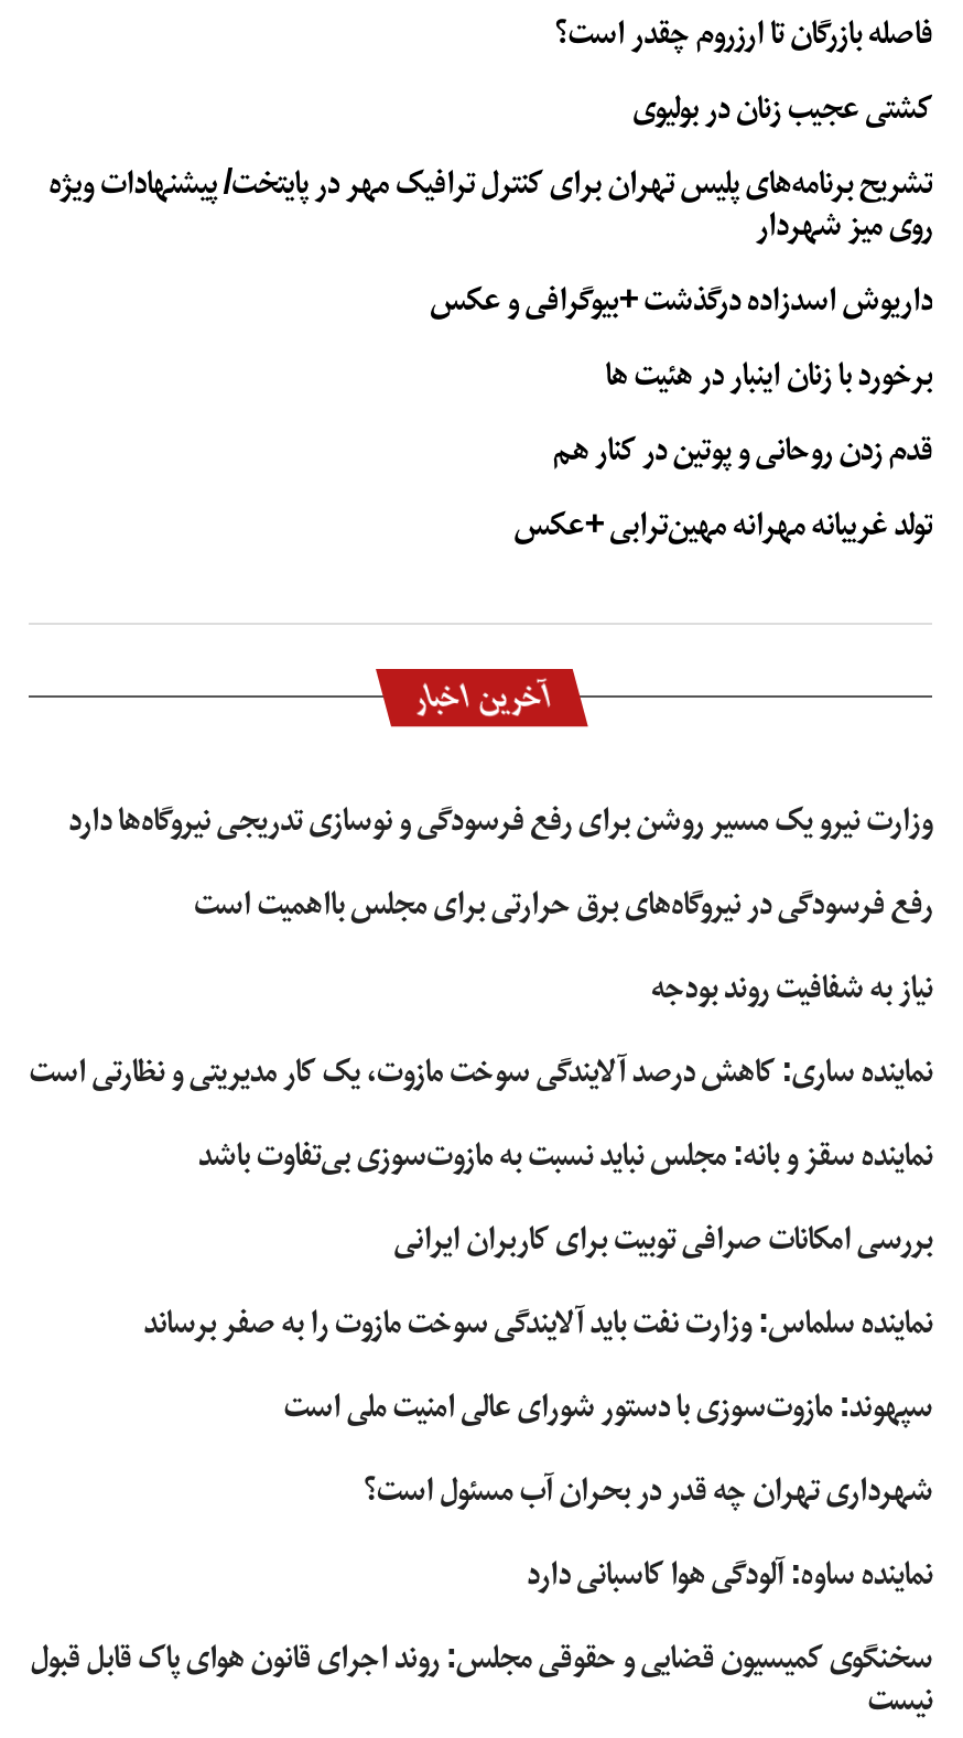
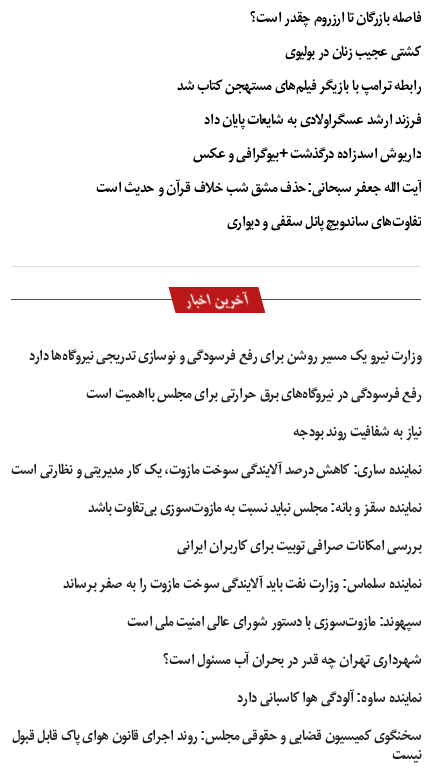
- تشریح برنامه‌های پلیس تهران برای کنترل ترافیک مهر در پایتخت/ پیشنهادات ویژه
- روی میز شهردار
+ رابطه ترامپ با بازیگر فیلم‌های مستهجن کتاب شد
+ فرزند ارشد عسگراولادی به شایعات پایان داد

- برخورد با زنان اینبار در هئیت ها
- قدم زدن روحانی و پوتین در کنار هم
- تولد غریبانه مهرانه مهین‌ترابی +عکس
+ آیت الله جعفر سبحانی:حذف مشق شب خلاف قرآن و حدیث است
+ تفاوت‌های ساندویچ پانل سقفی و دیواری
